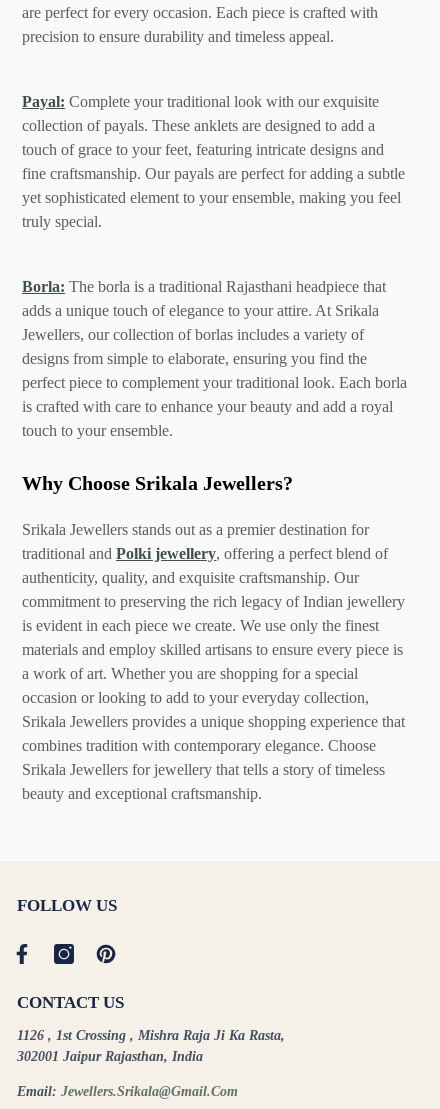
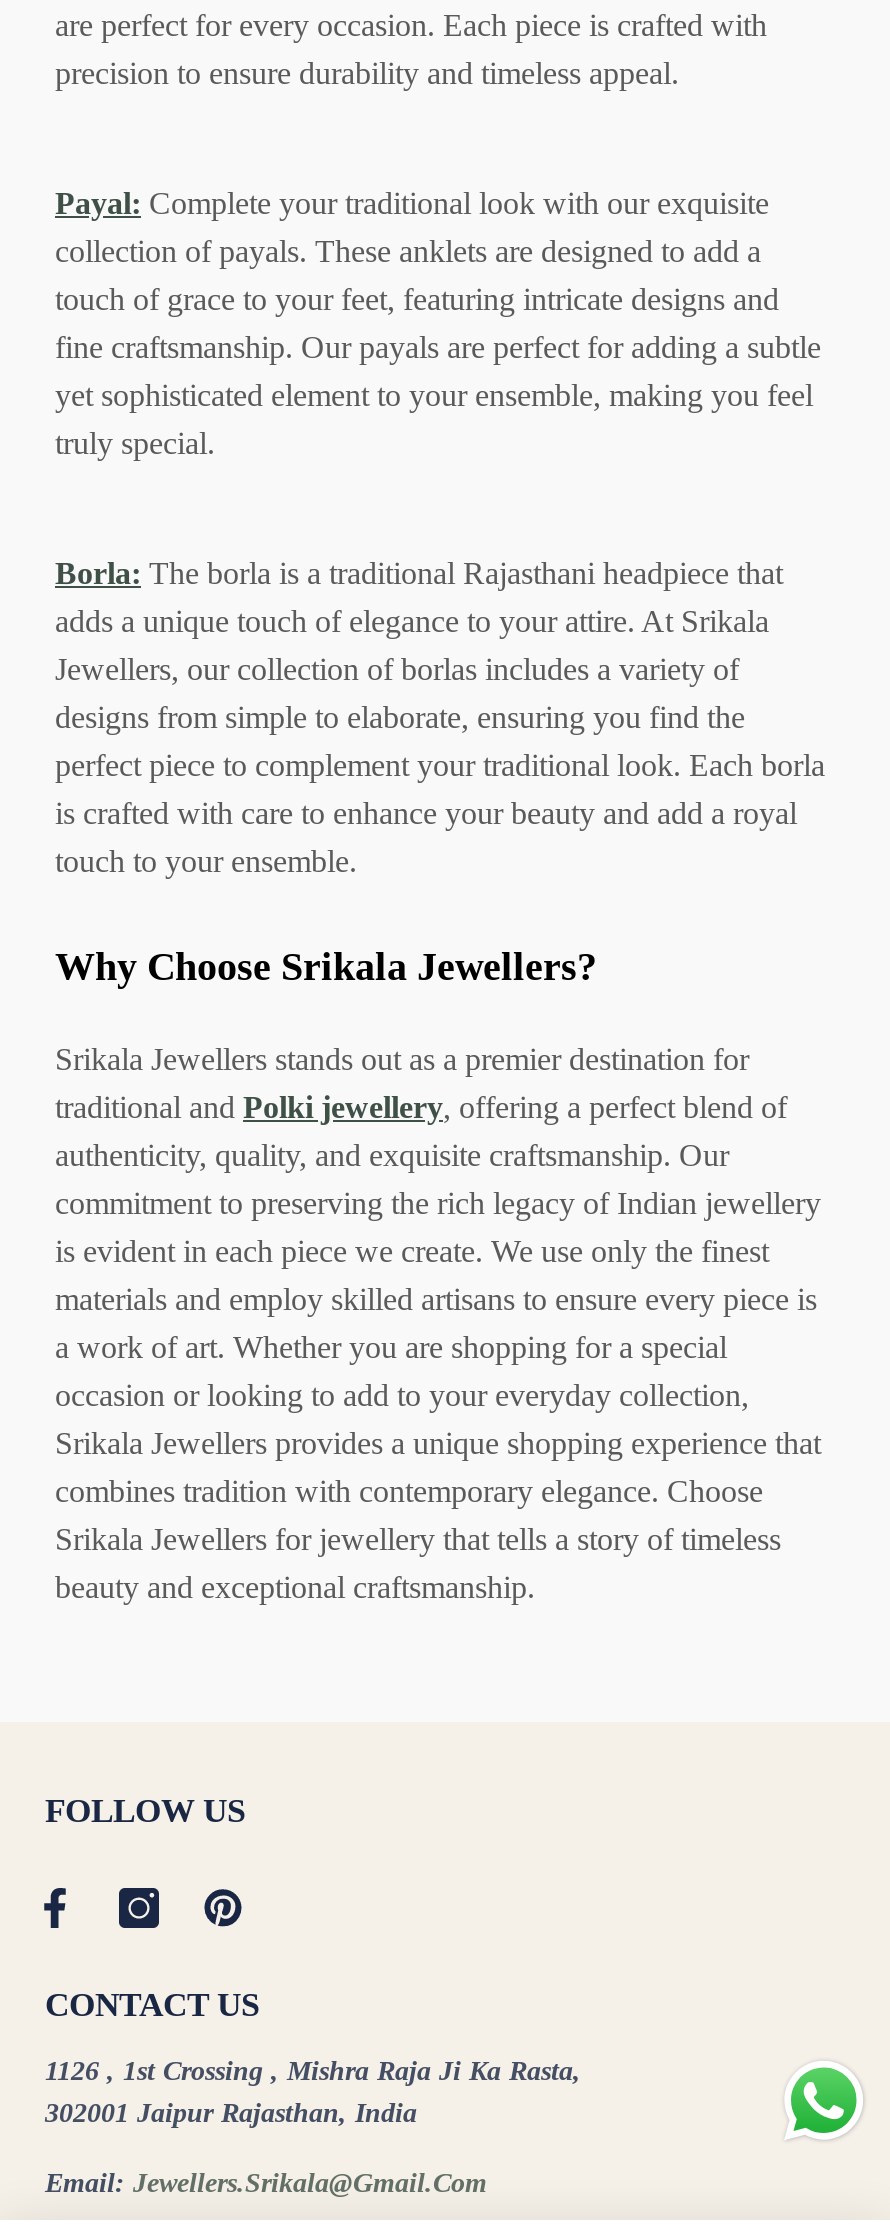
+ [image]
